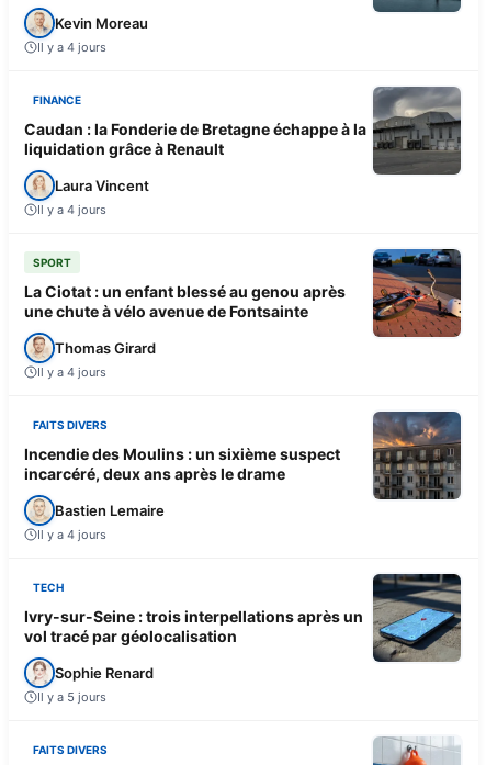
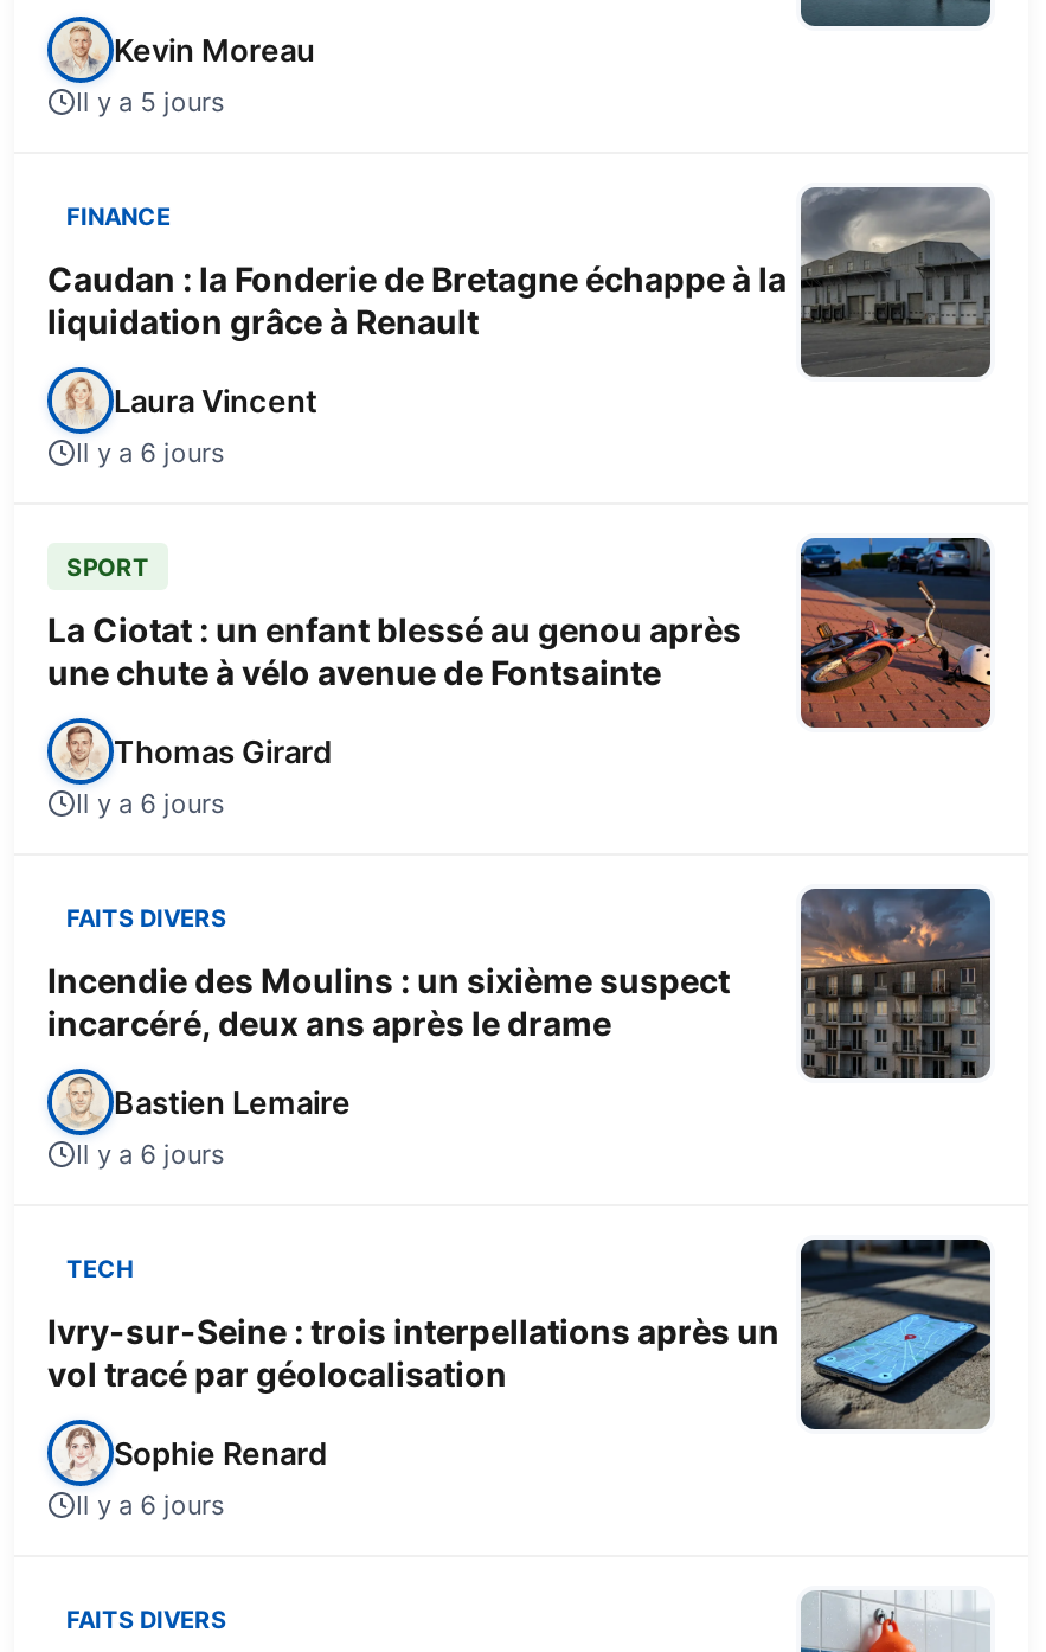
- Il y a 4 jours
+ Il y a 5 jours

- Il y a 4 jours
+ Il y a 6 jours

- Il y a 4 jours
+ Il y a 6 jours

- Il y a 4 jours
+ Il y a 6 jours

- Il y a 5 jours
+ Il y a 6 jours
